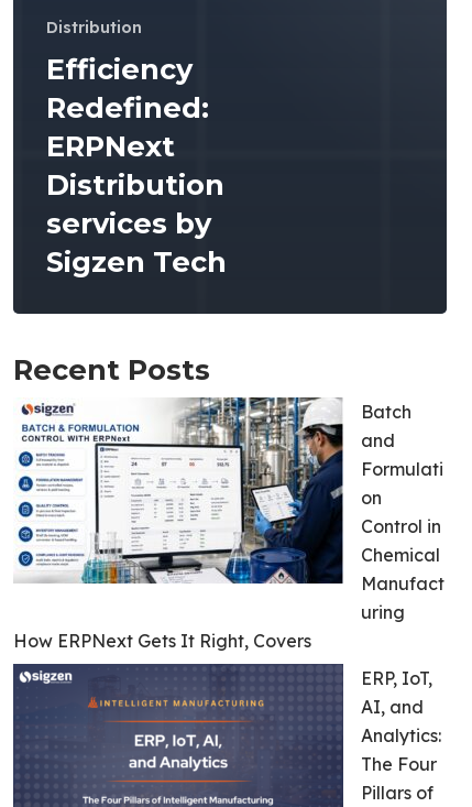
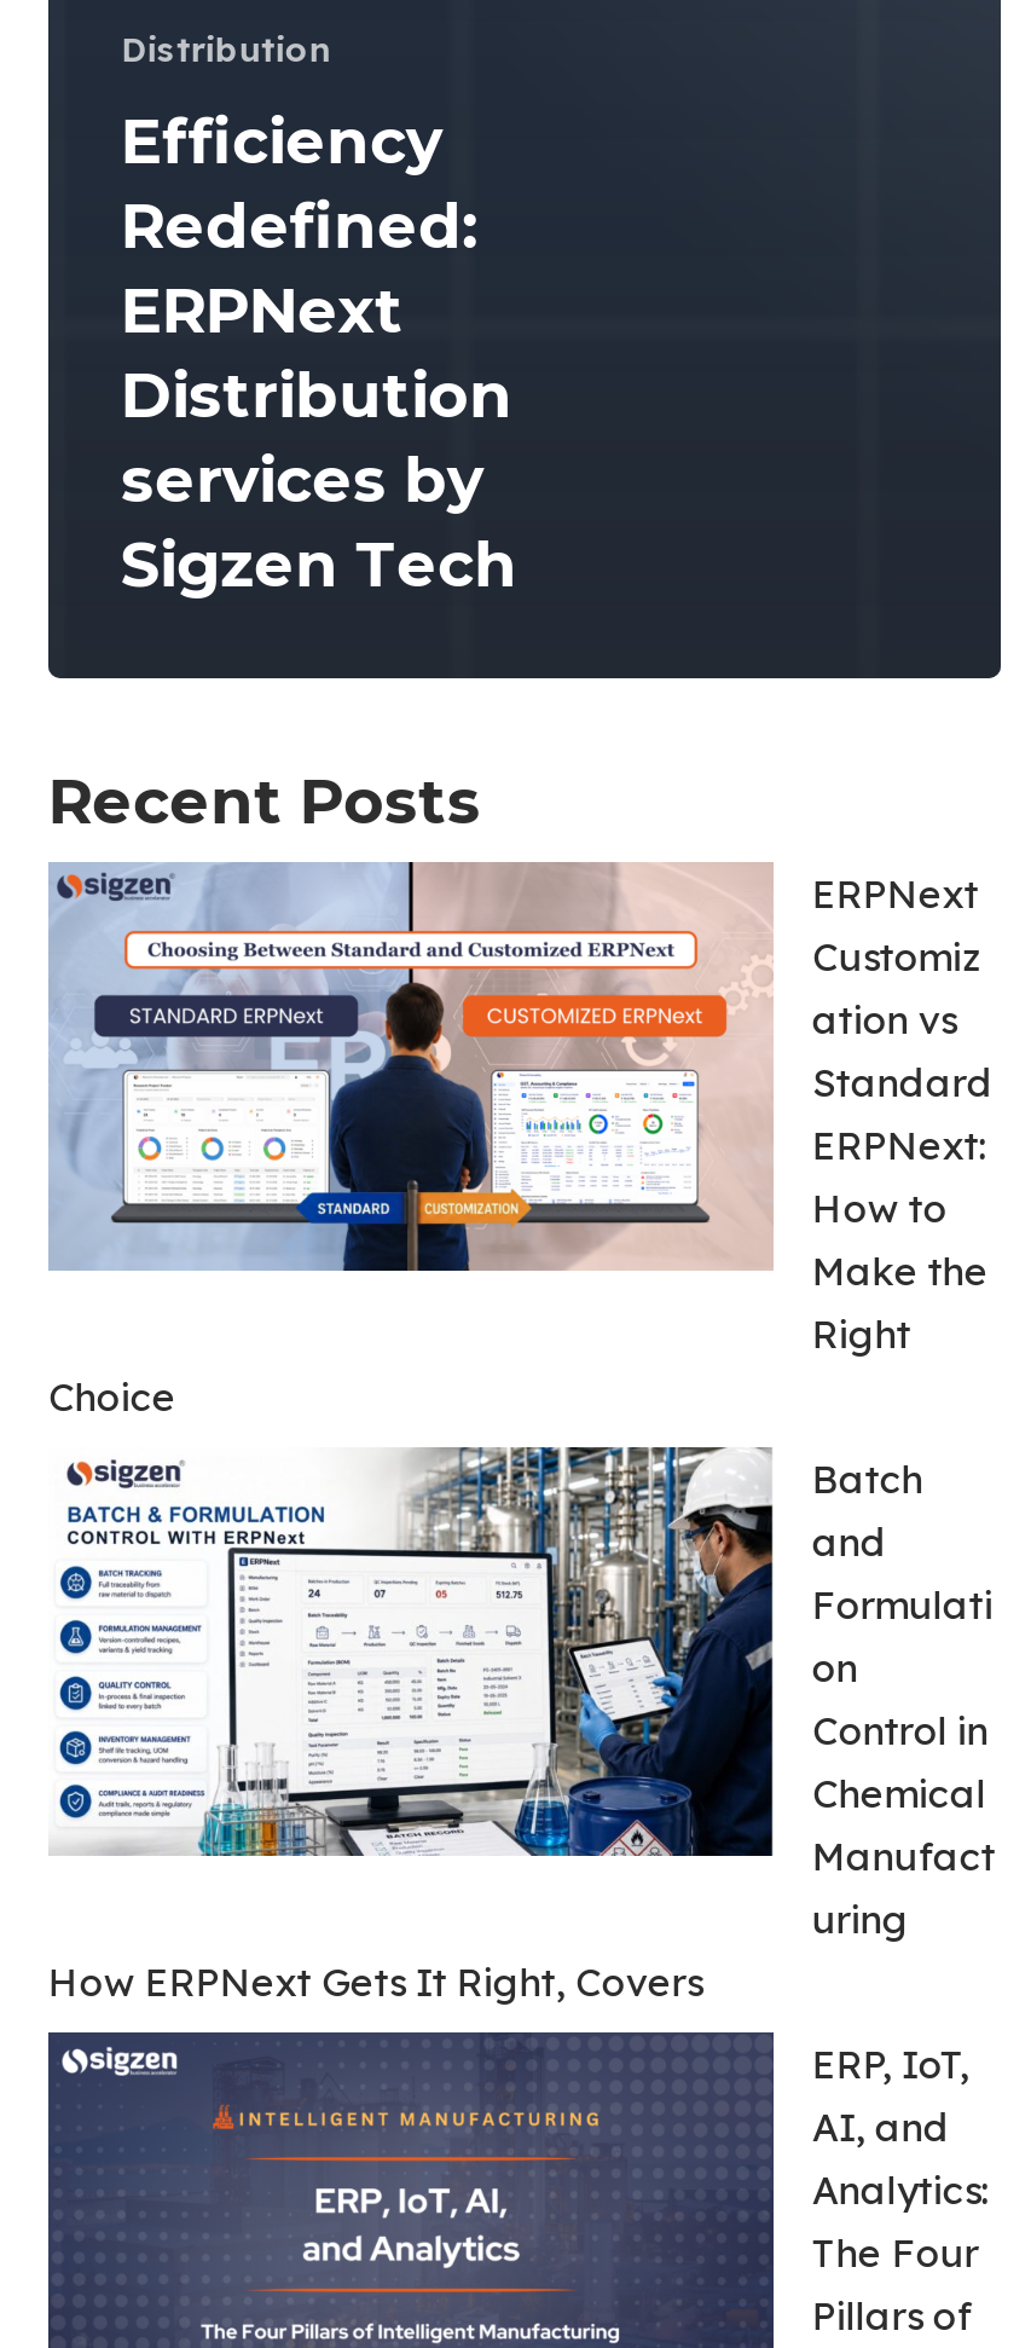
+ [image]
+ ERPNext
+ Customiz
+ ation vs
+ Standard
+ ERPNext:
+ How to
+ Make the
+ Right
+ Choice
